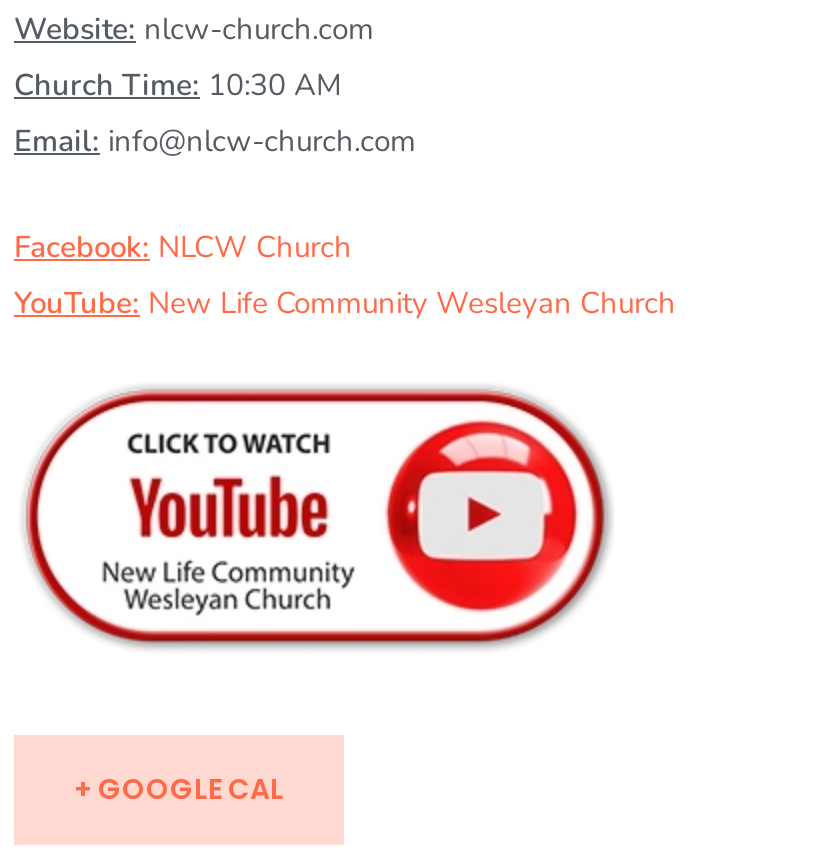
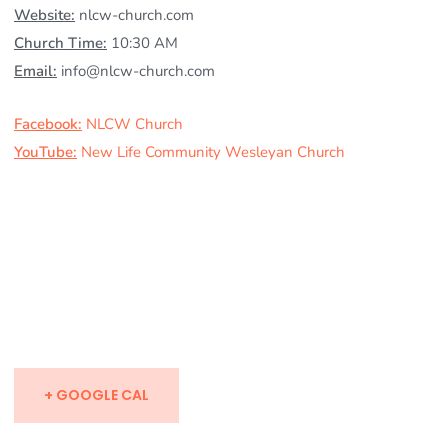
- [image]
